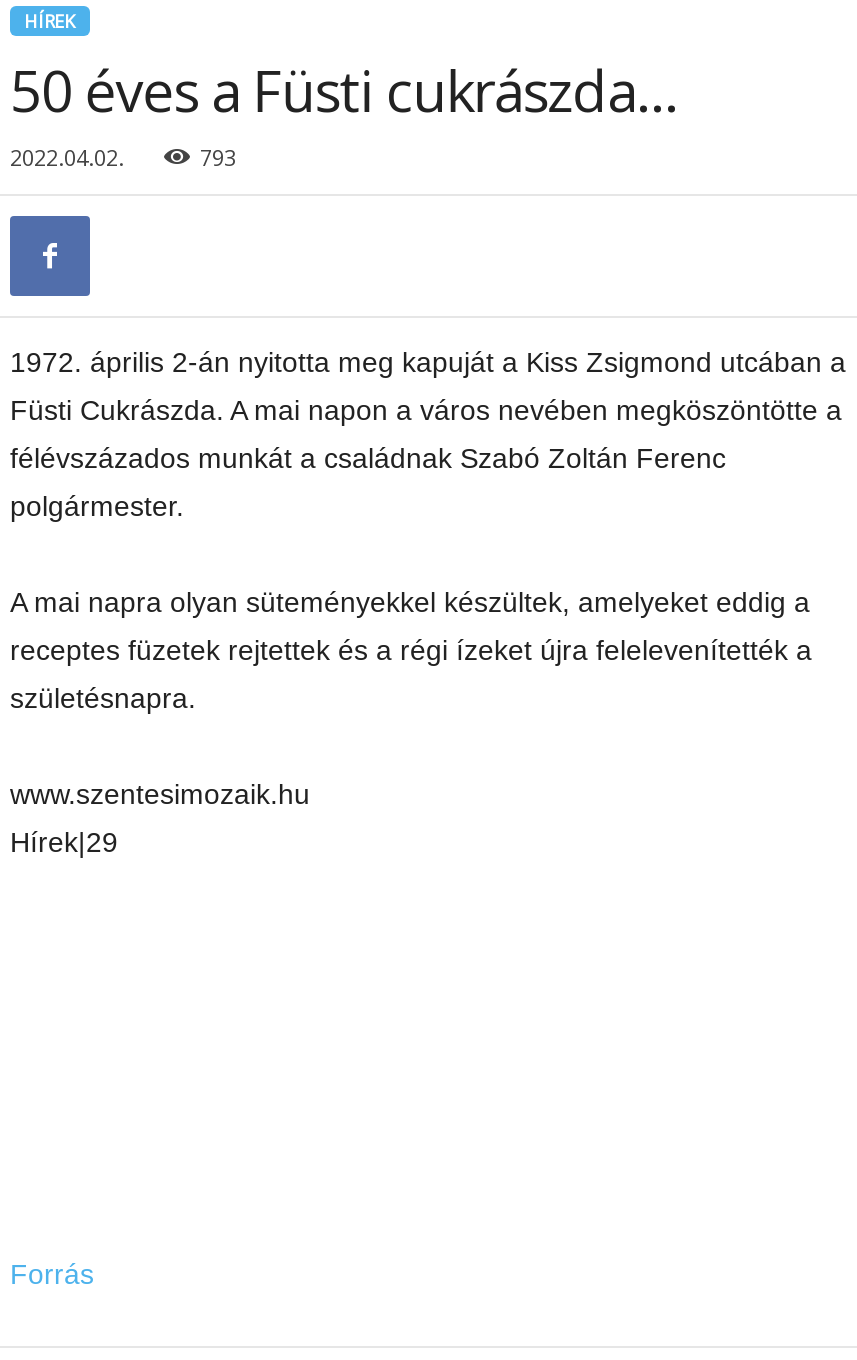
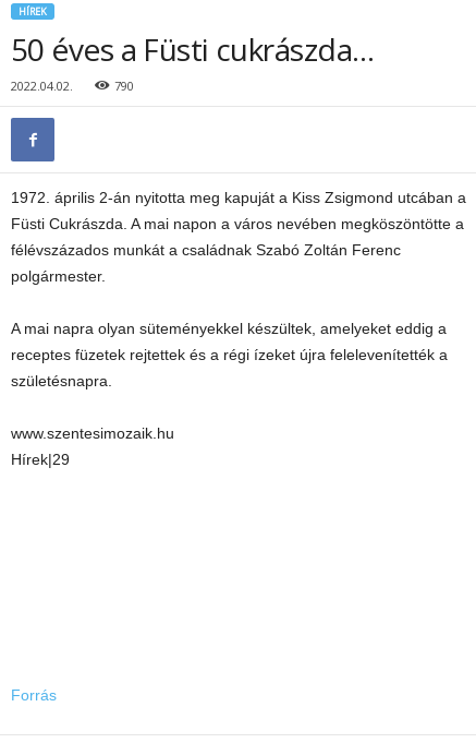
- 793
+ 790
